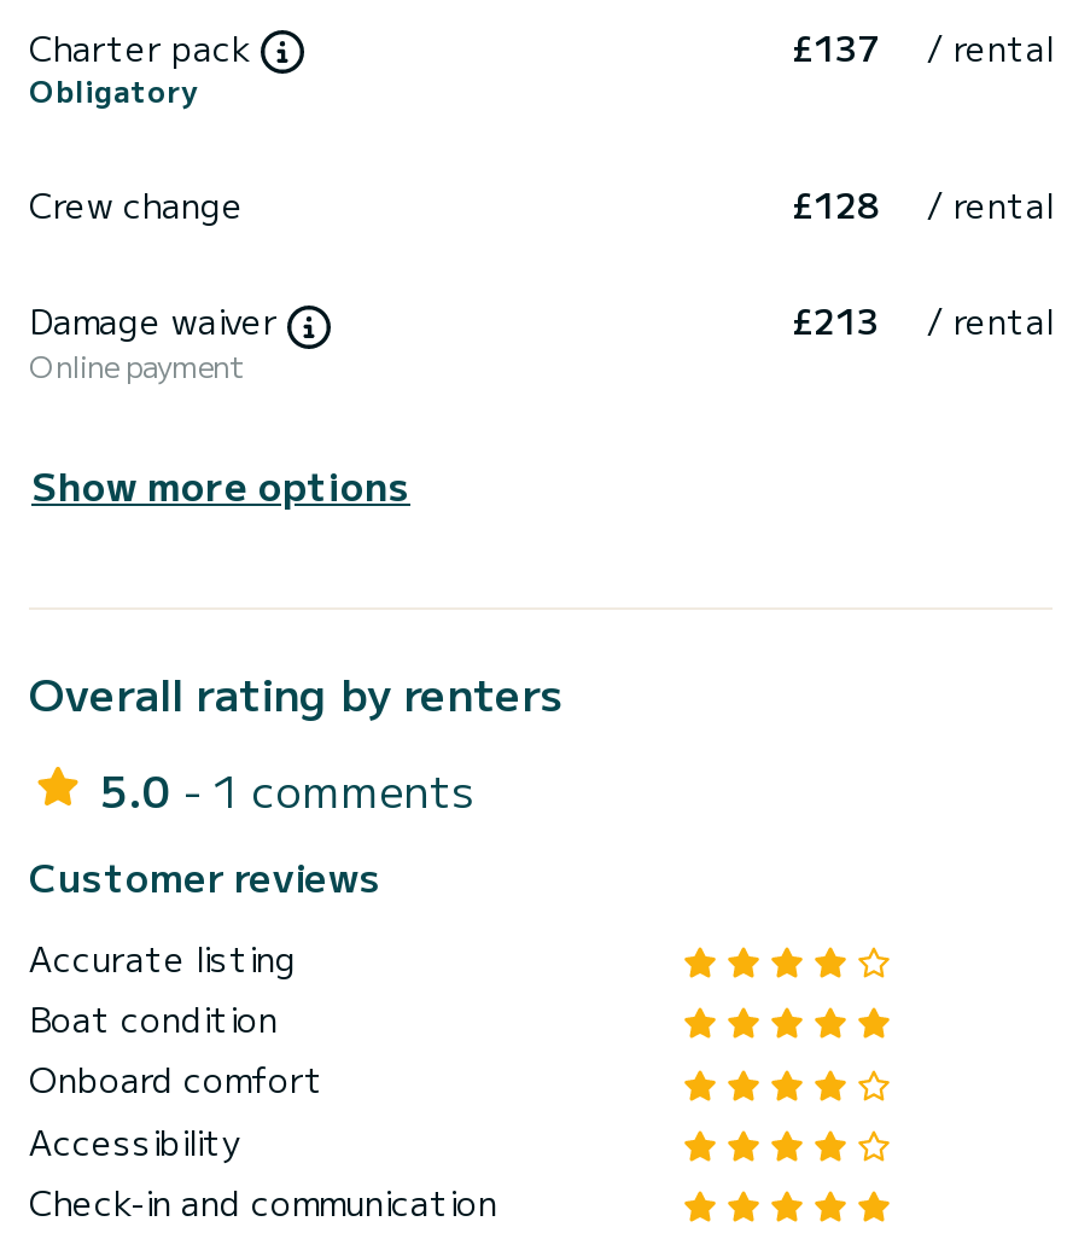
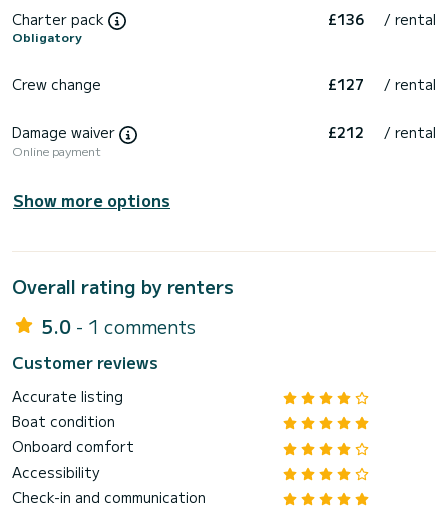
- £137 / rental
+ £136 / rental

- £128 / rental
+ £127 / rental

- £213 / rental
+ £212 / rental
